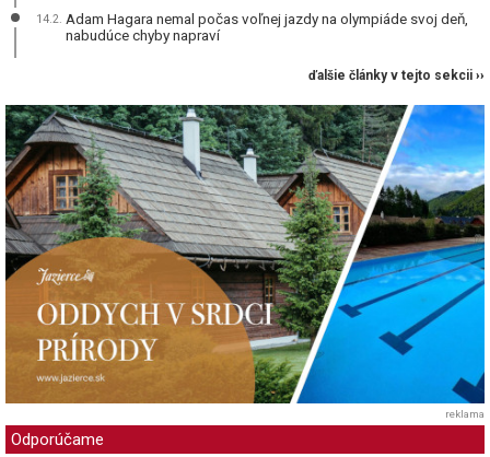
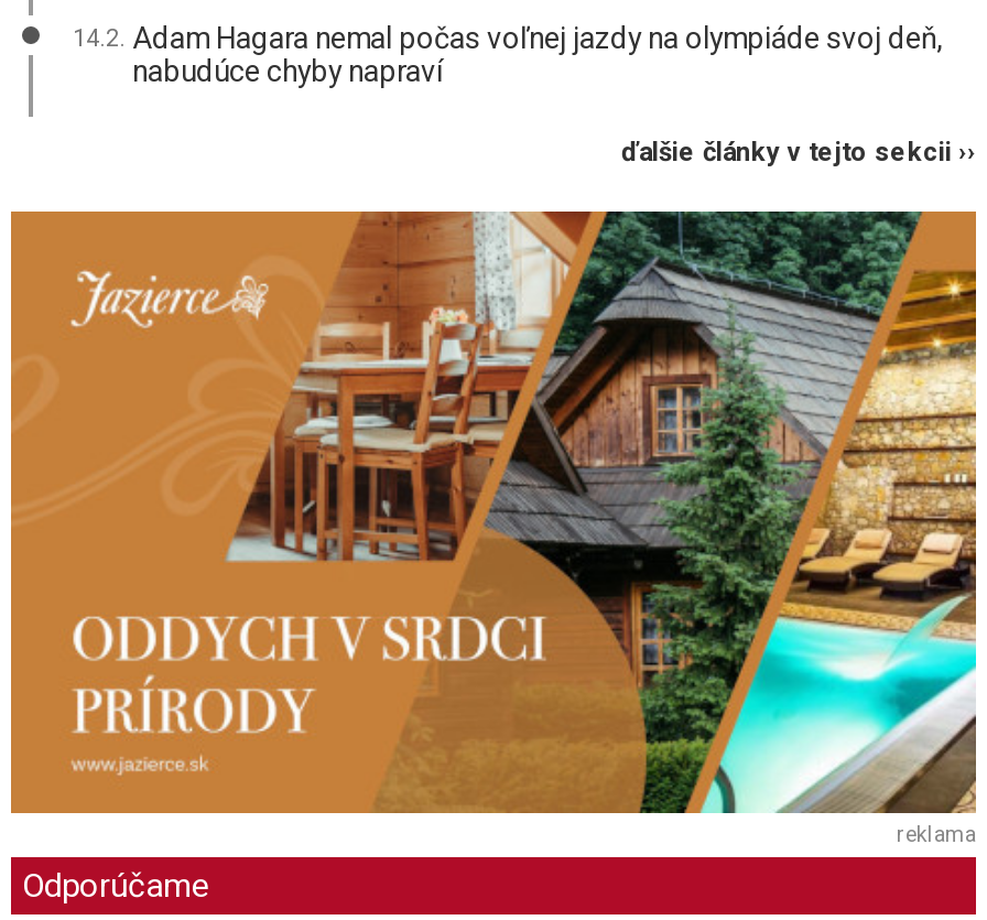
- [image]
+ [image]
